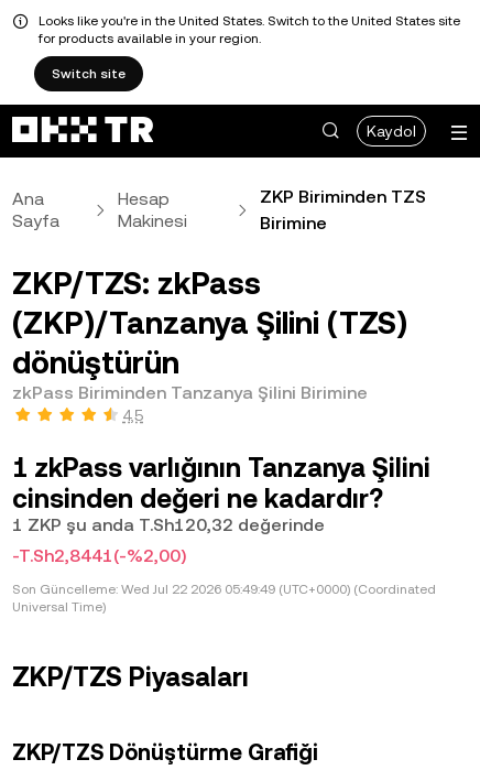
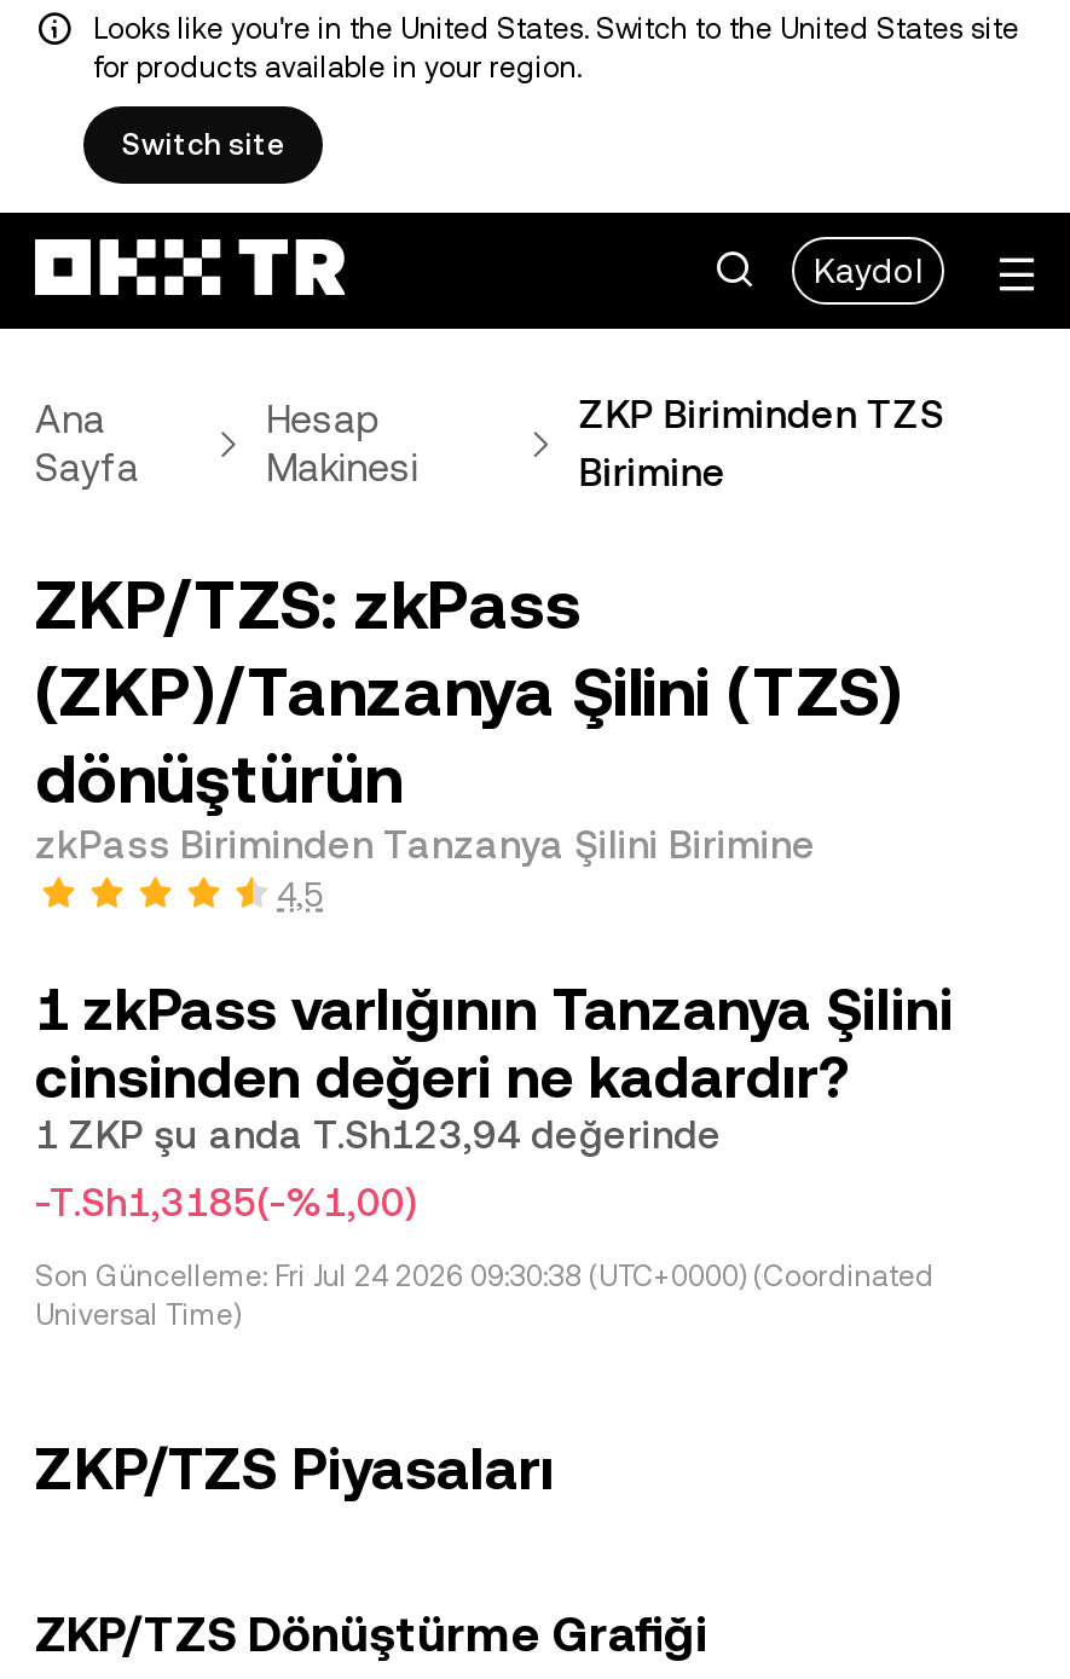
- 1 ZKP şu anda T.Sh120,32 değerinde
+ 1 ZKP şu anda T.Sh123,94 değerinde

- -T.Sh2,8441(-%2,00)
+ -T.Sh1,3185(-%1,00)

- Son Güncelleme: Wed Jul 22 2026 05:49:49 (UTC+0000) (Coordinated
+ Son Güncelleme: Fri Jul 24 2026 09:30:38 (UTC+0000) (Coordinated
